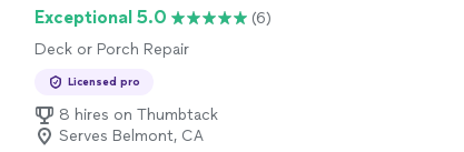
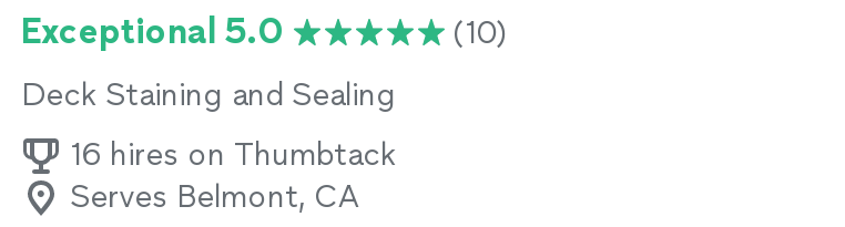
- (6)
- Deck or Porch Repair
- Licensed pro
- 8 hires on Thumbtack
+ (10)
+ Deck Staining and Sealing
+ 16 hires on Thumbtack
